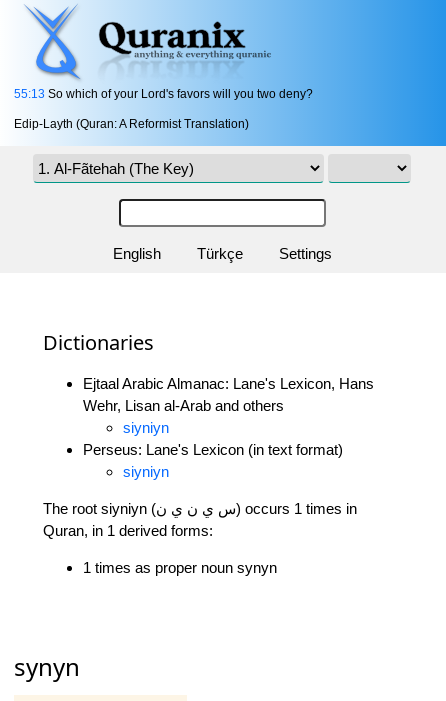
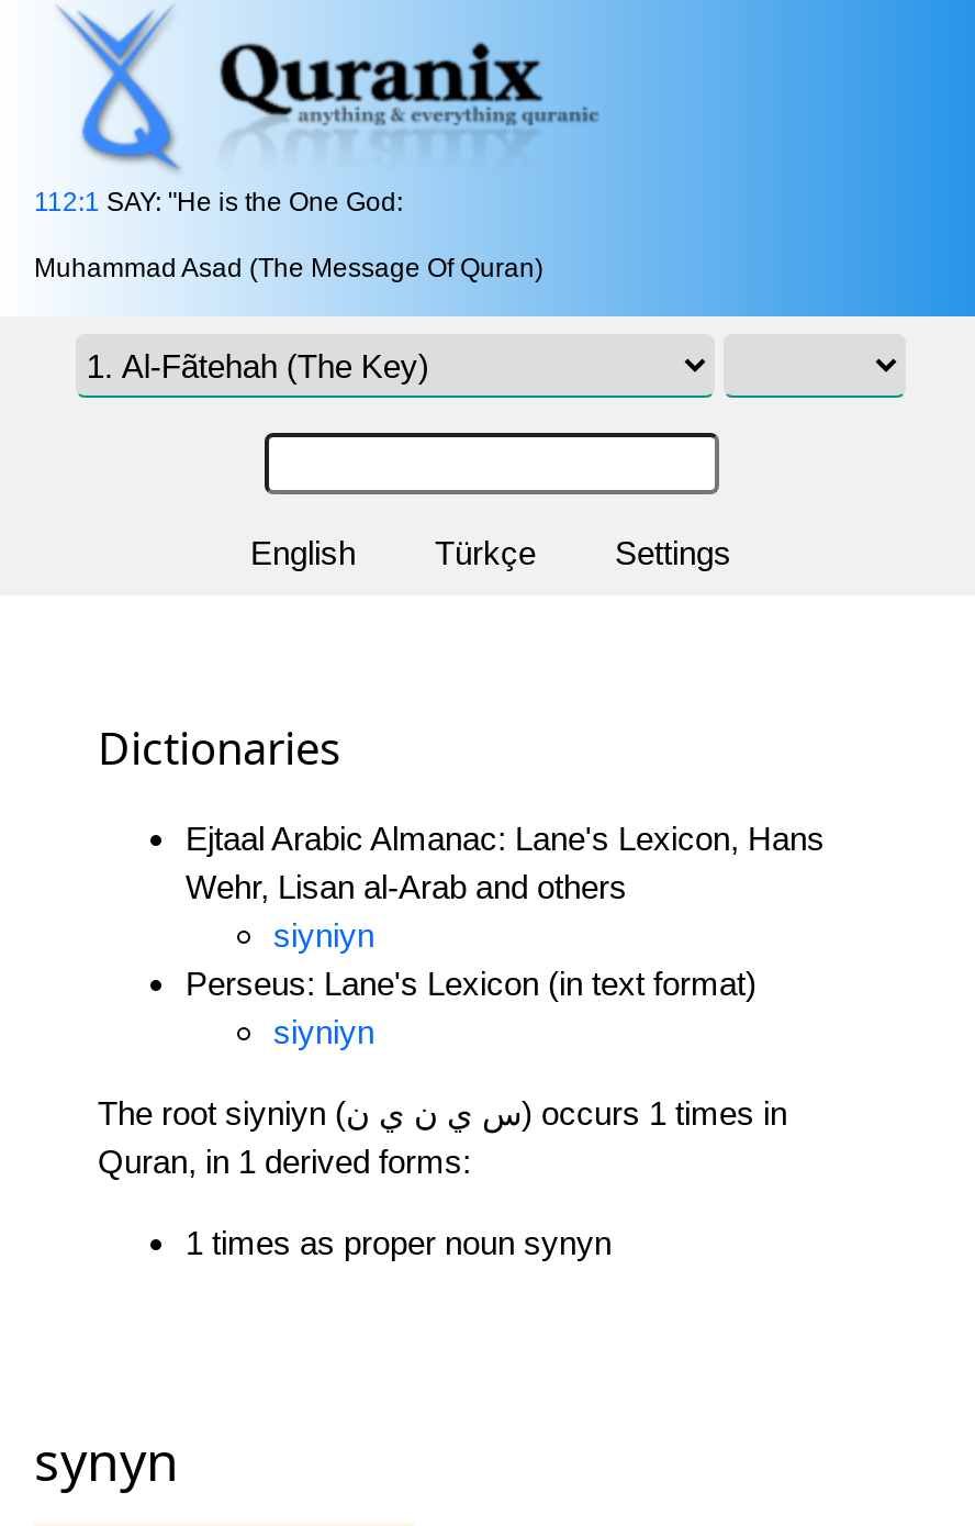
- 55:13 So which of your Lord's favors will you two deny?
+ 112:1 SAY: "He is the One God:

- Edip-Layth (Quran: A Reformist Translation)
+ Muhammad Asad (The Message Of Quran)
